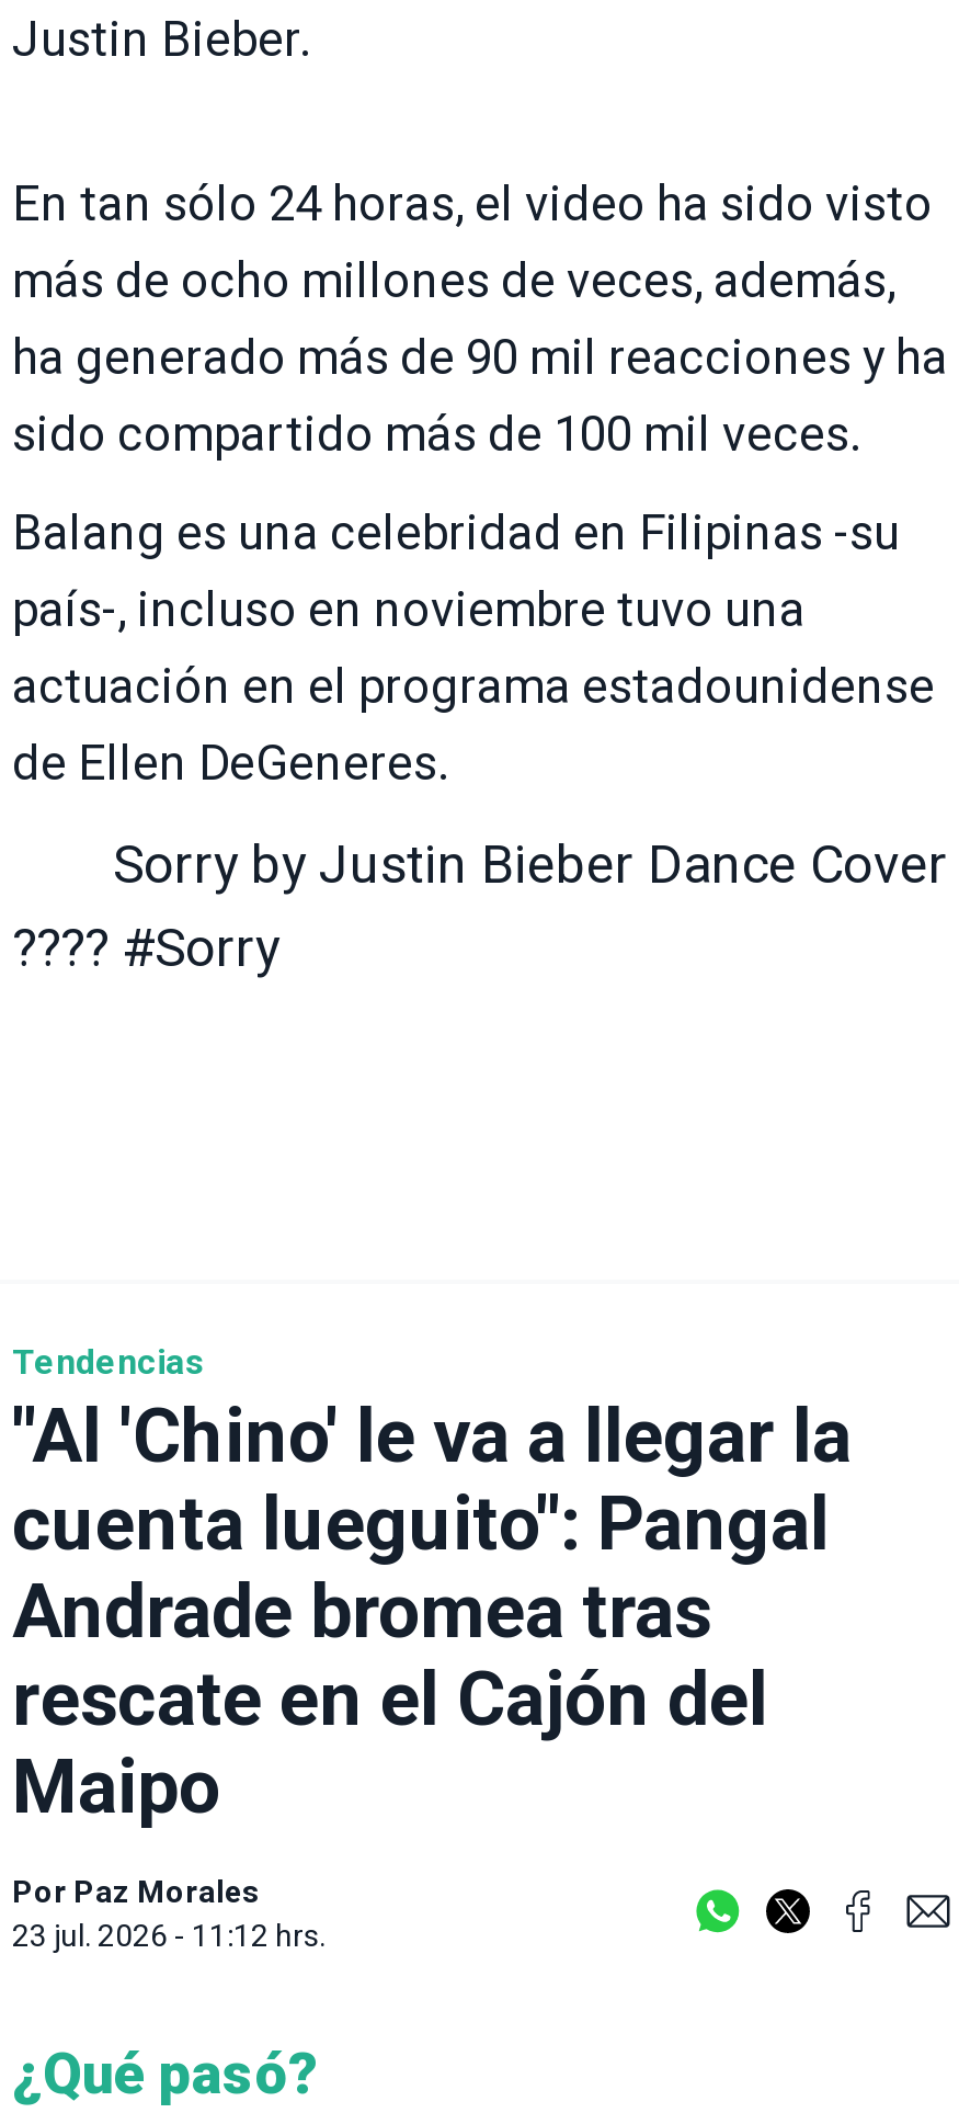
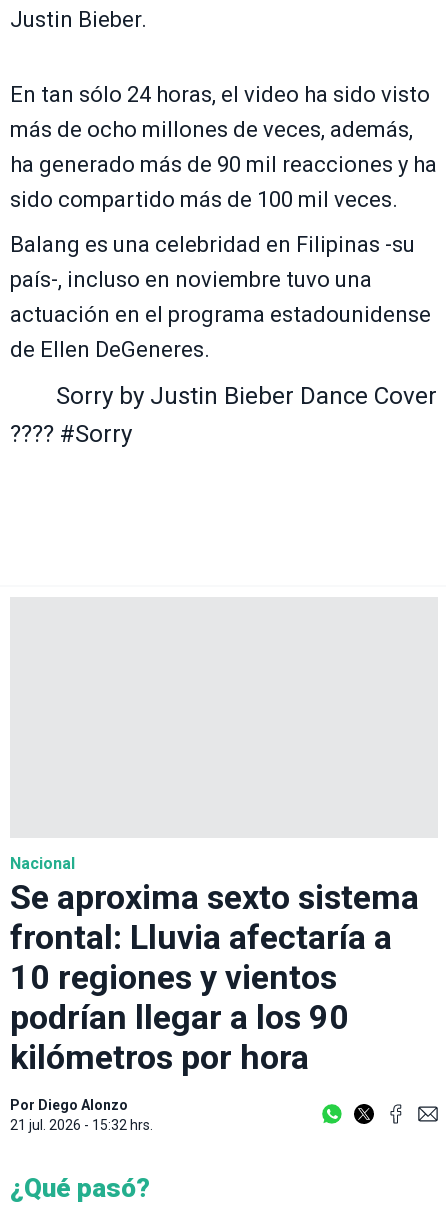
- Tendencias
- "Al 'Chino' le va a llegar la
- cuenta lueguito": Pangal
- Andrade bromea tras
- rescate en el Cajón del
- Maipo
+ Nacional
+ Se aproxima sexto sistema
+ frontal: Lluvia afectaría a
+ 10 regiones y vientos
+ podrían llegar a los 90
+ kilómetros por hora

- Por Paz Morales
- 23 jul. 2026 - 11:12 hrs.
+ Por Diego Alonzo
+ 21 jul. 2026 - 15:32 hrs.
